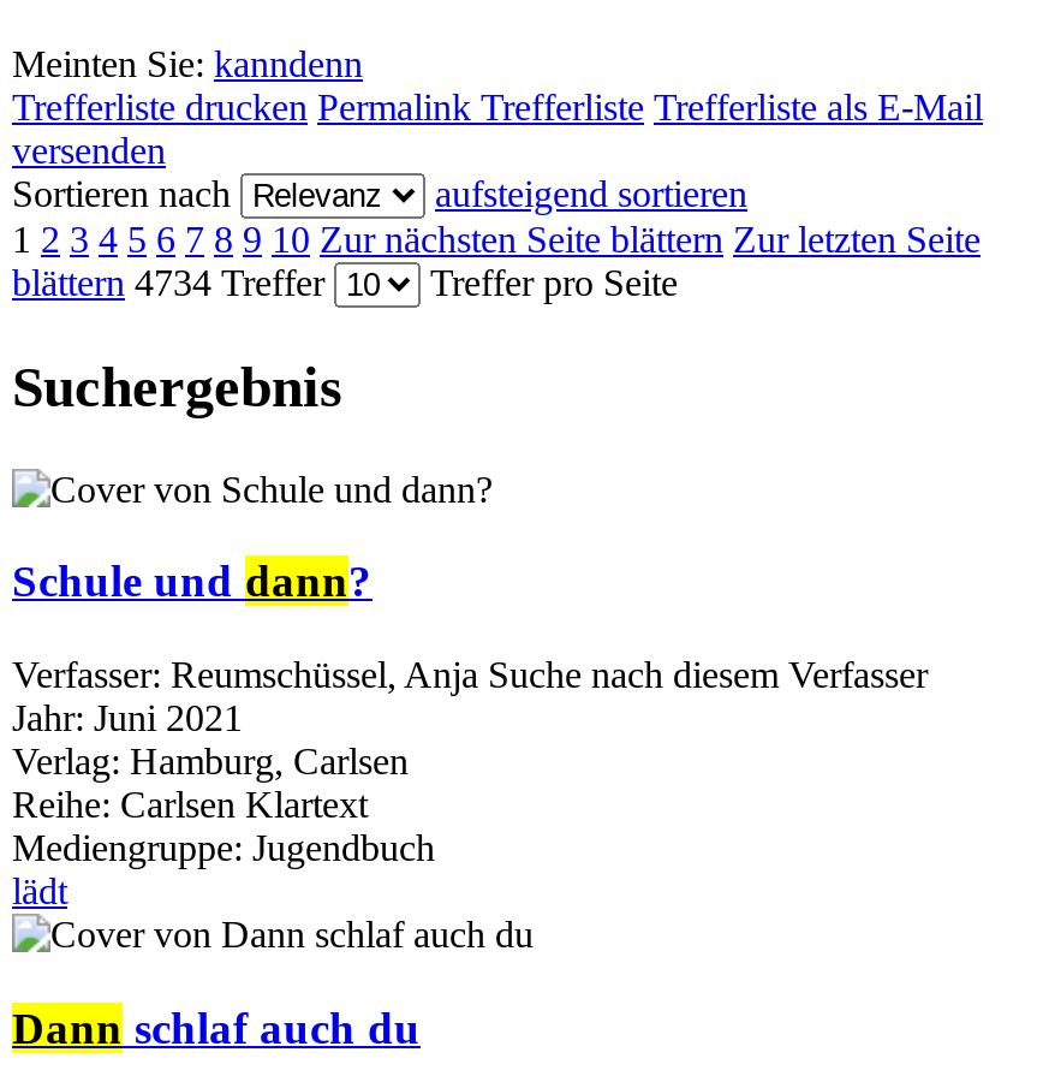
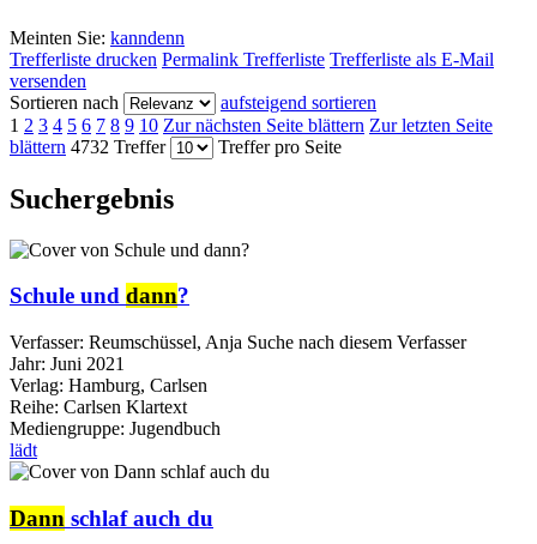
- blättern 4734 Treffer
+ blättern 4732 Treffer
